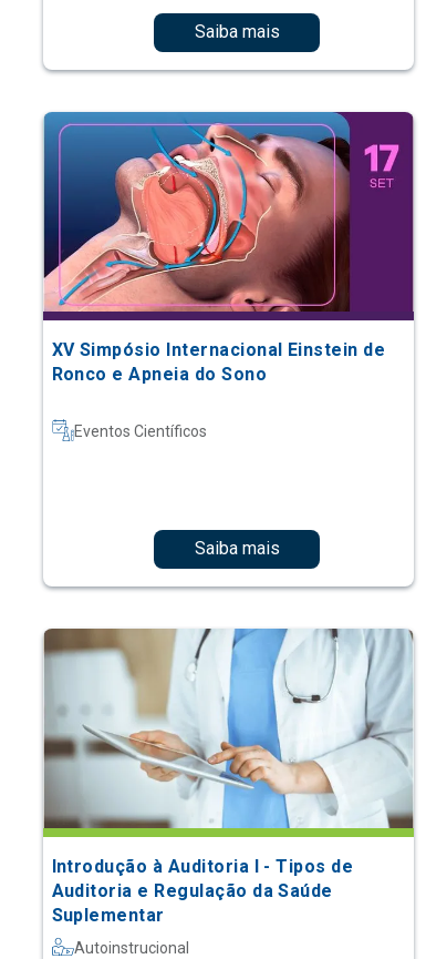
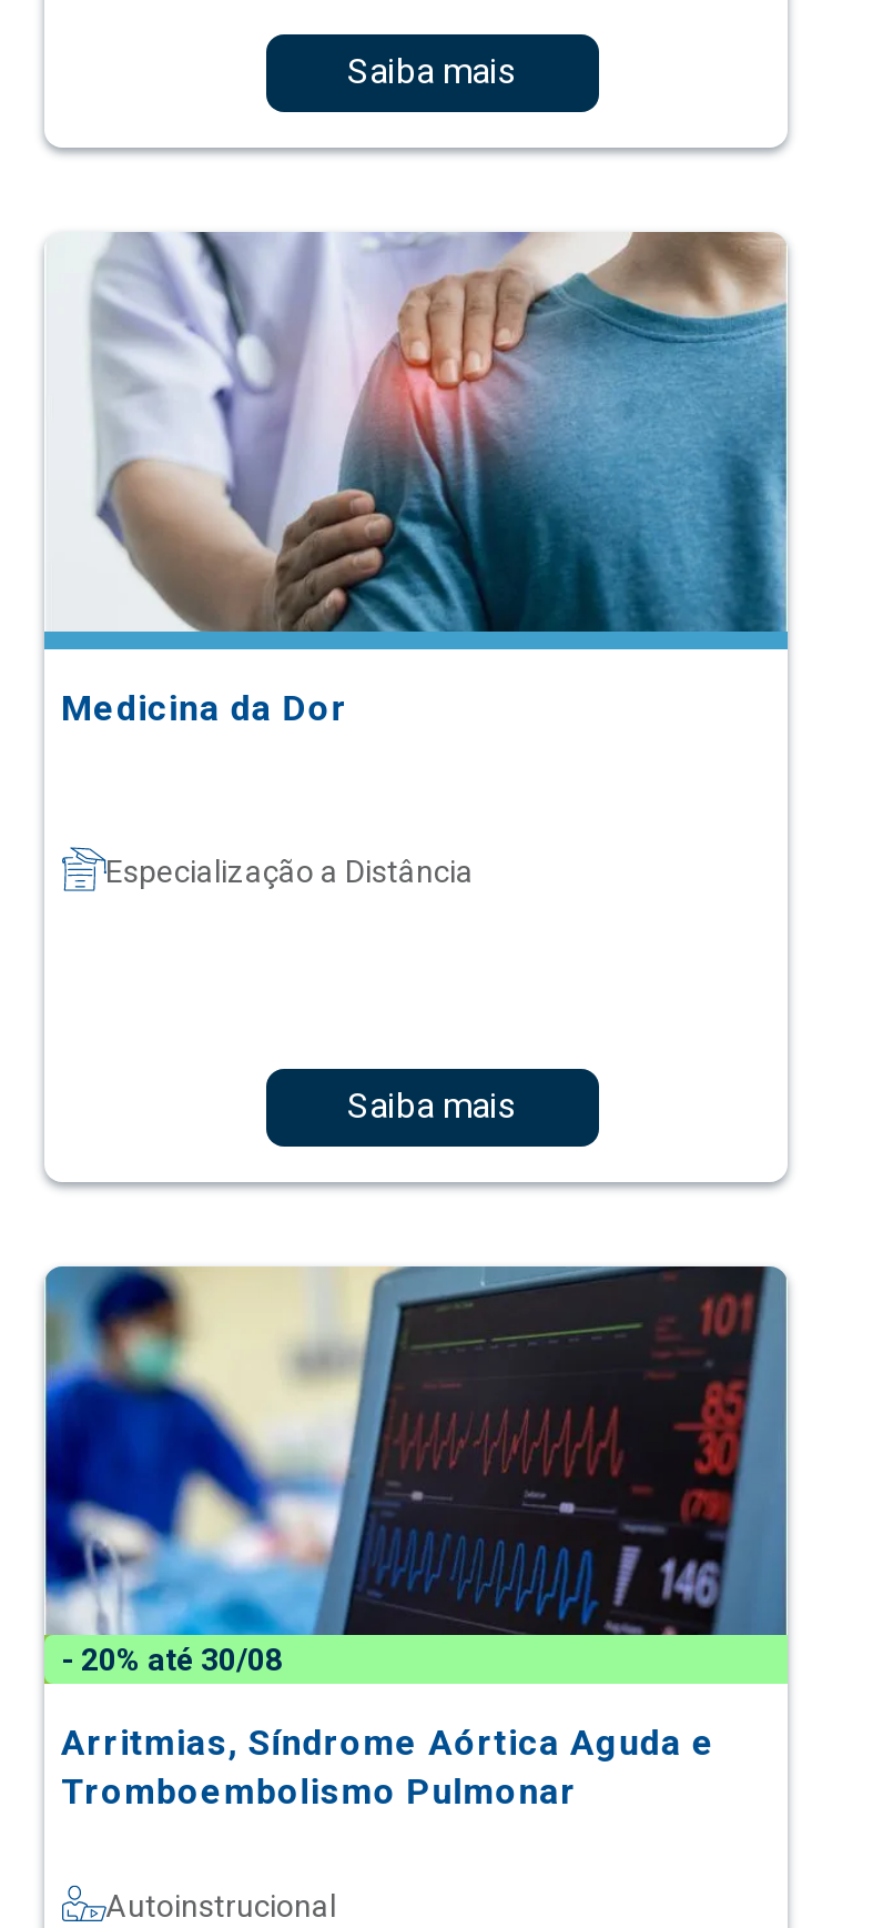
- [image]
- XV Simpósio Internacional Einstein de
- Ronco e Apneia do Sono
+ [image]
+ Medicina da Dor

- Eventos Científicos
+ Especialização a Distância

- [image]
- Introdução à Auditoria I - Tipos de
- Auditoria e Regulação da Saúde
- Suplementar
+ [image]
+ - 20% até 30/08
+ Arritmias, Síndrome Aórtica Aguda e
+ Tromboembolismo Pulmonar
